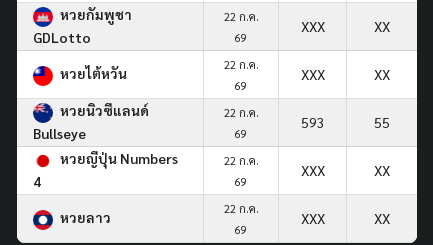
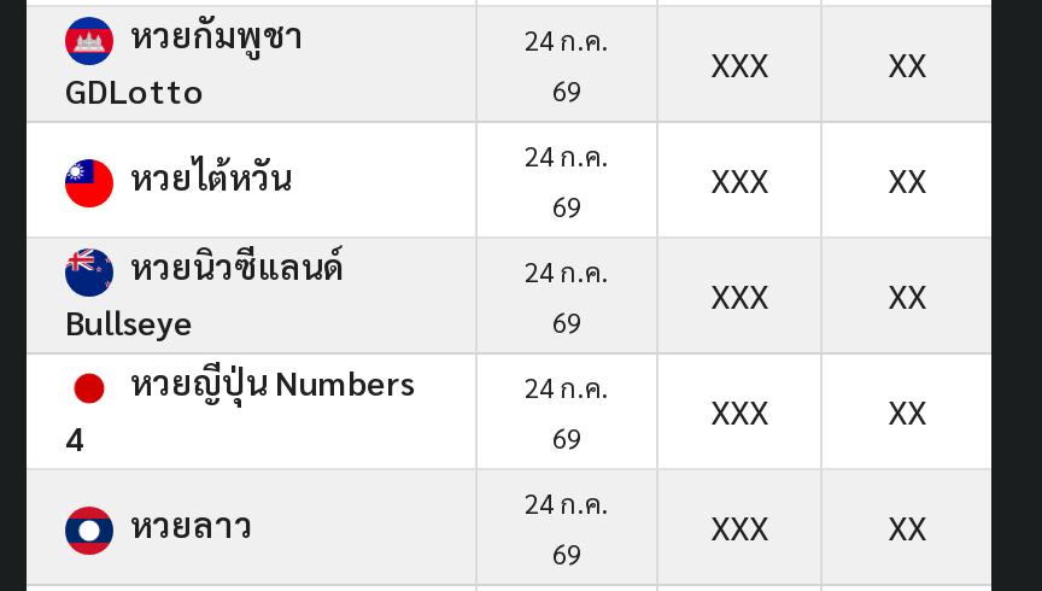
- 22 ก.ค.
+ 24 ก.ค.

- 22 ก.ค.
+ 24 ก.ค.

- 22 ก.ค.
+ 24 ก.ค.

- 593
- 55
+ XXX
+ XX

- 22 ก.ค.
+ 24 ก.ค.

- 22 ก.ค.
+ 24 ก.ค.
